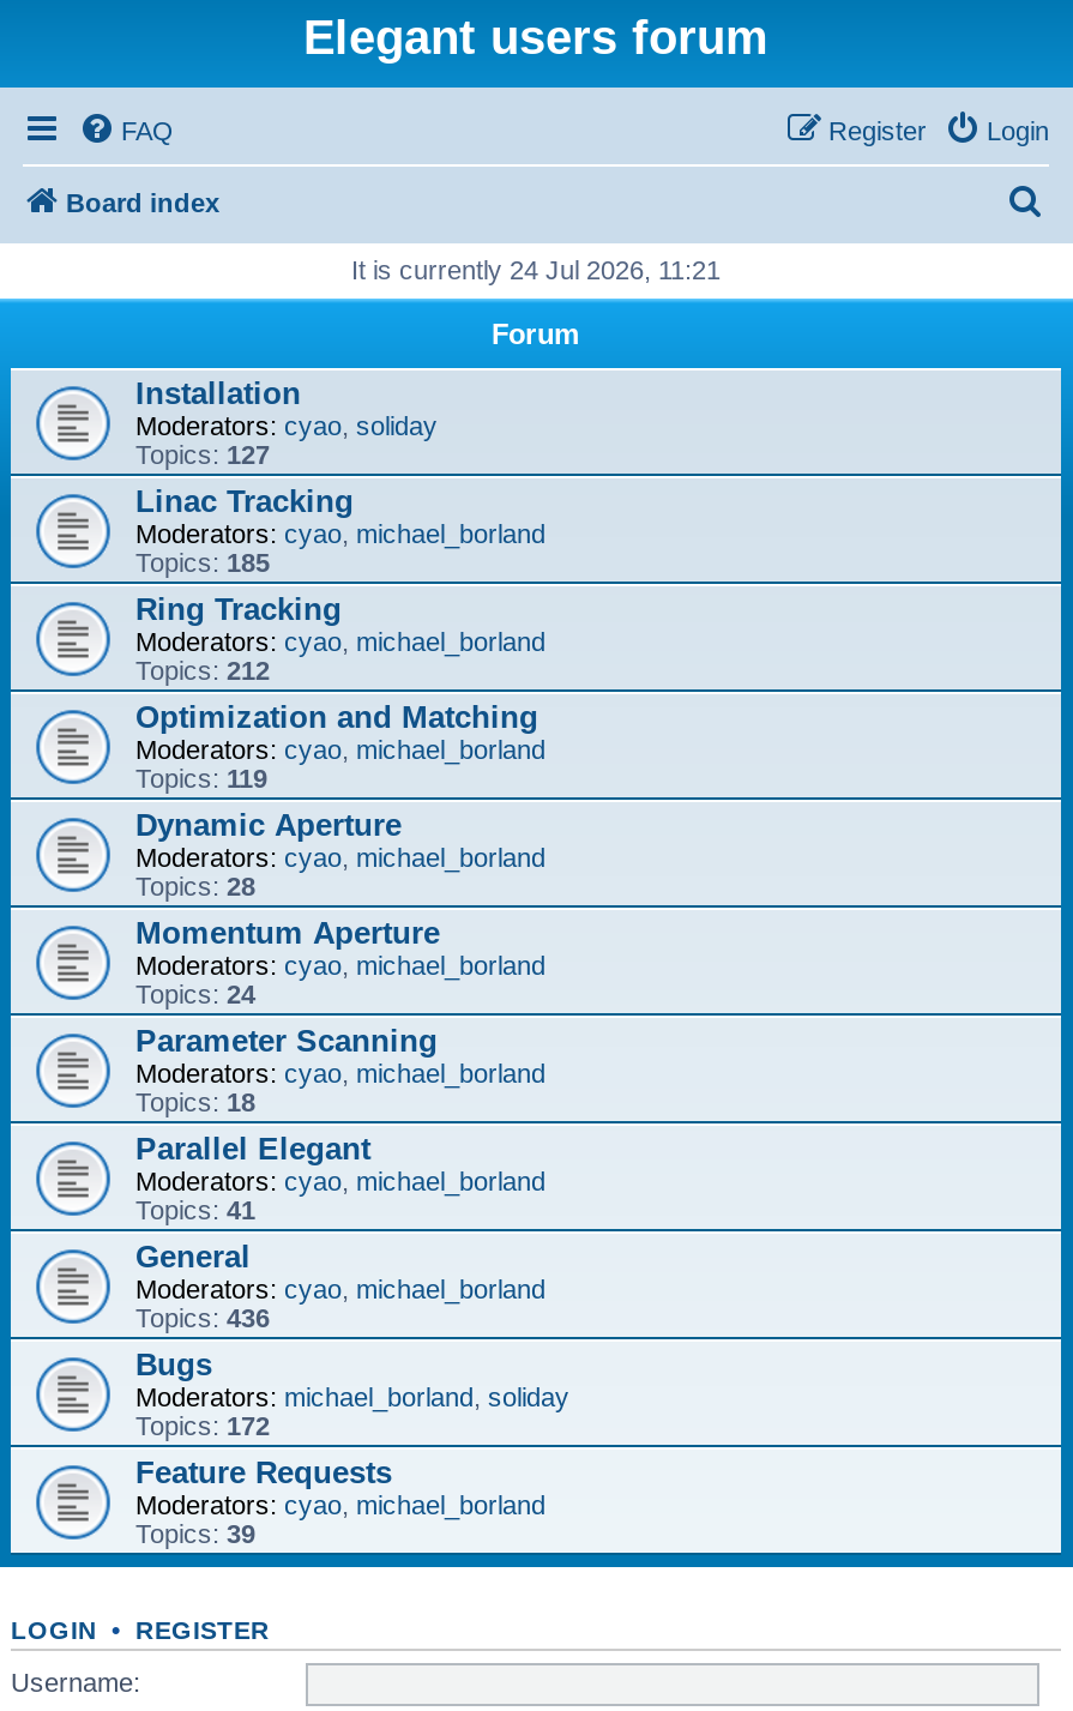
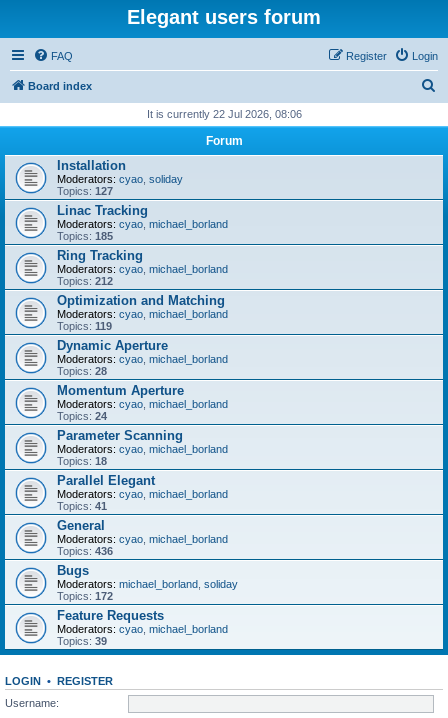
- It is currently 24 Jul 2026, 11:21
+ It is currently 22 Jul 2026, 08:06
